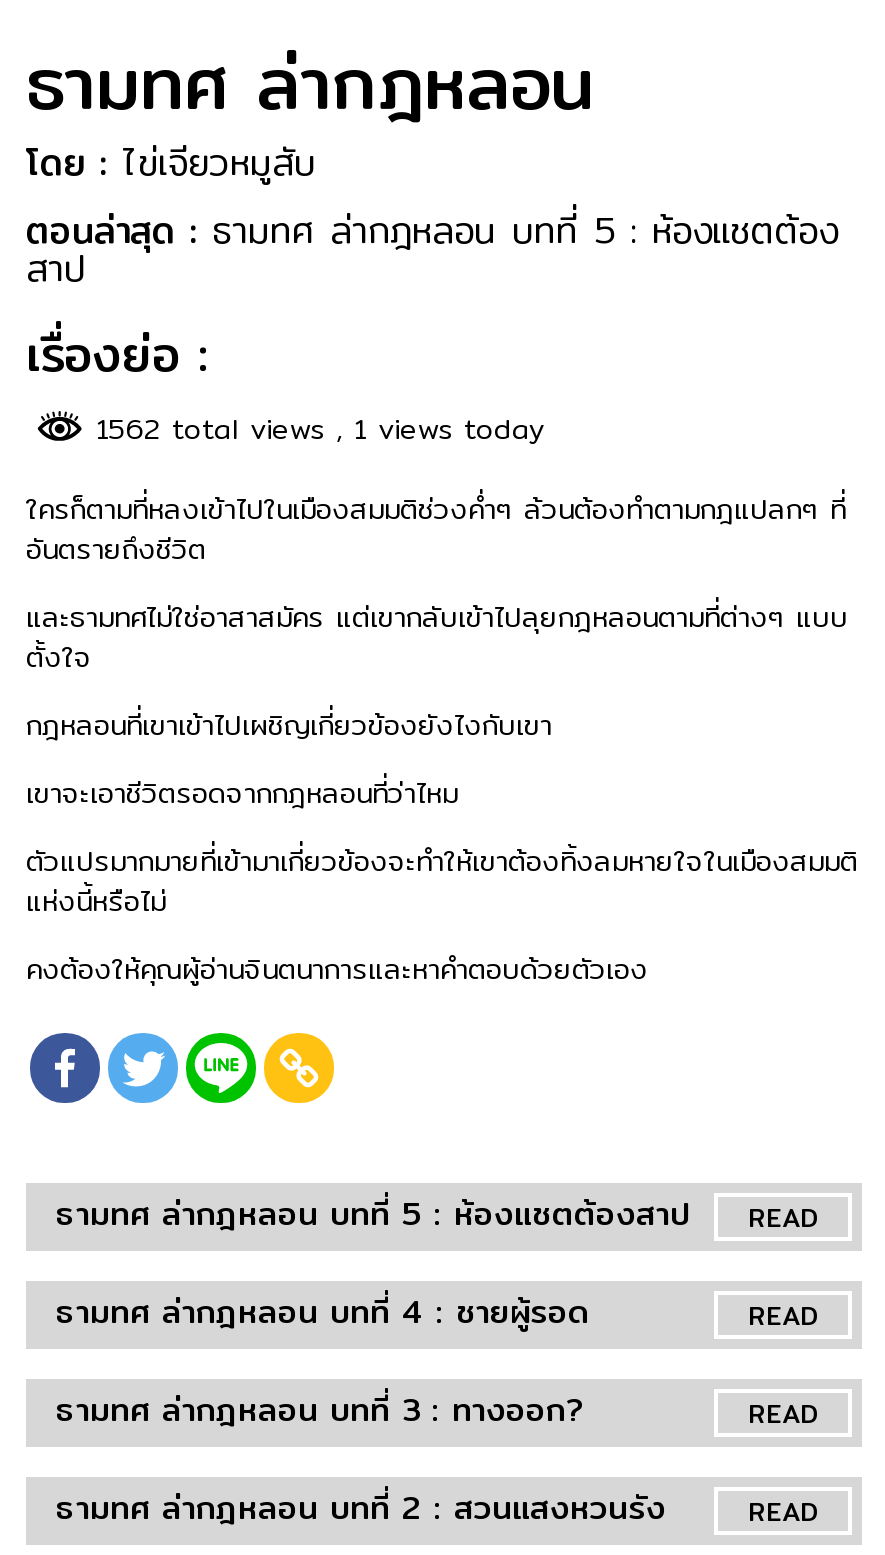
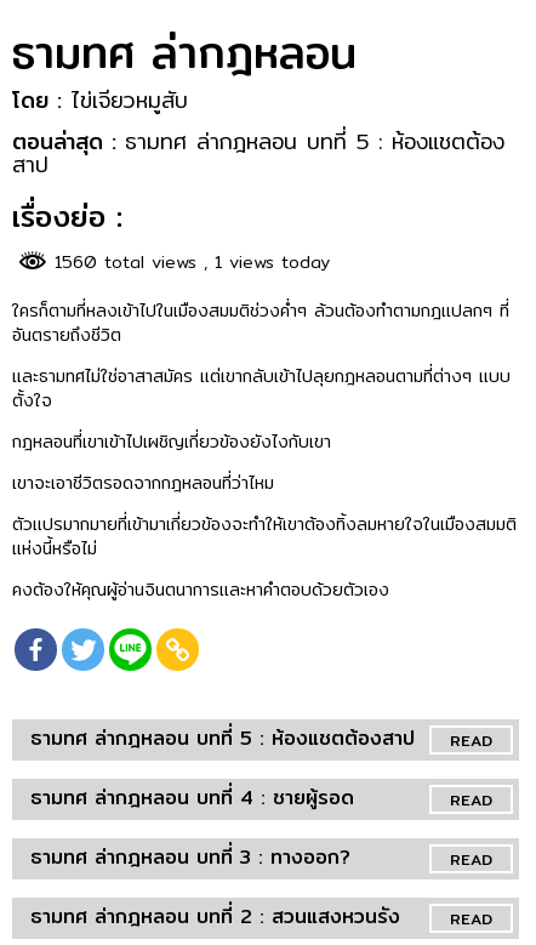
- 1562 total views, 1 views today
+ 1560 total views, 1 views today
